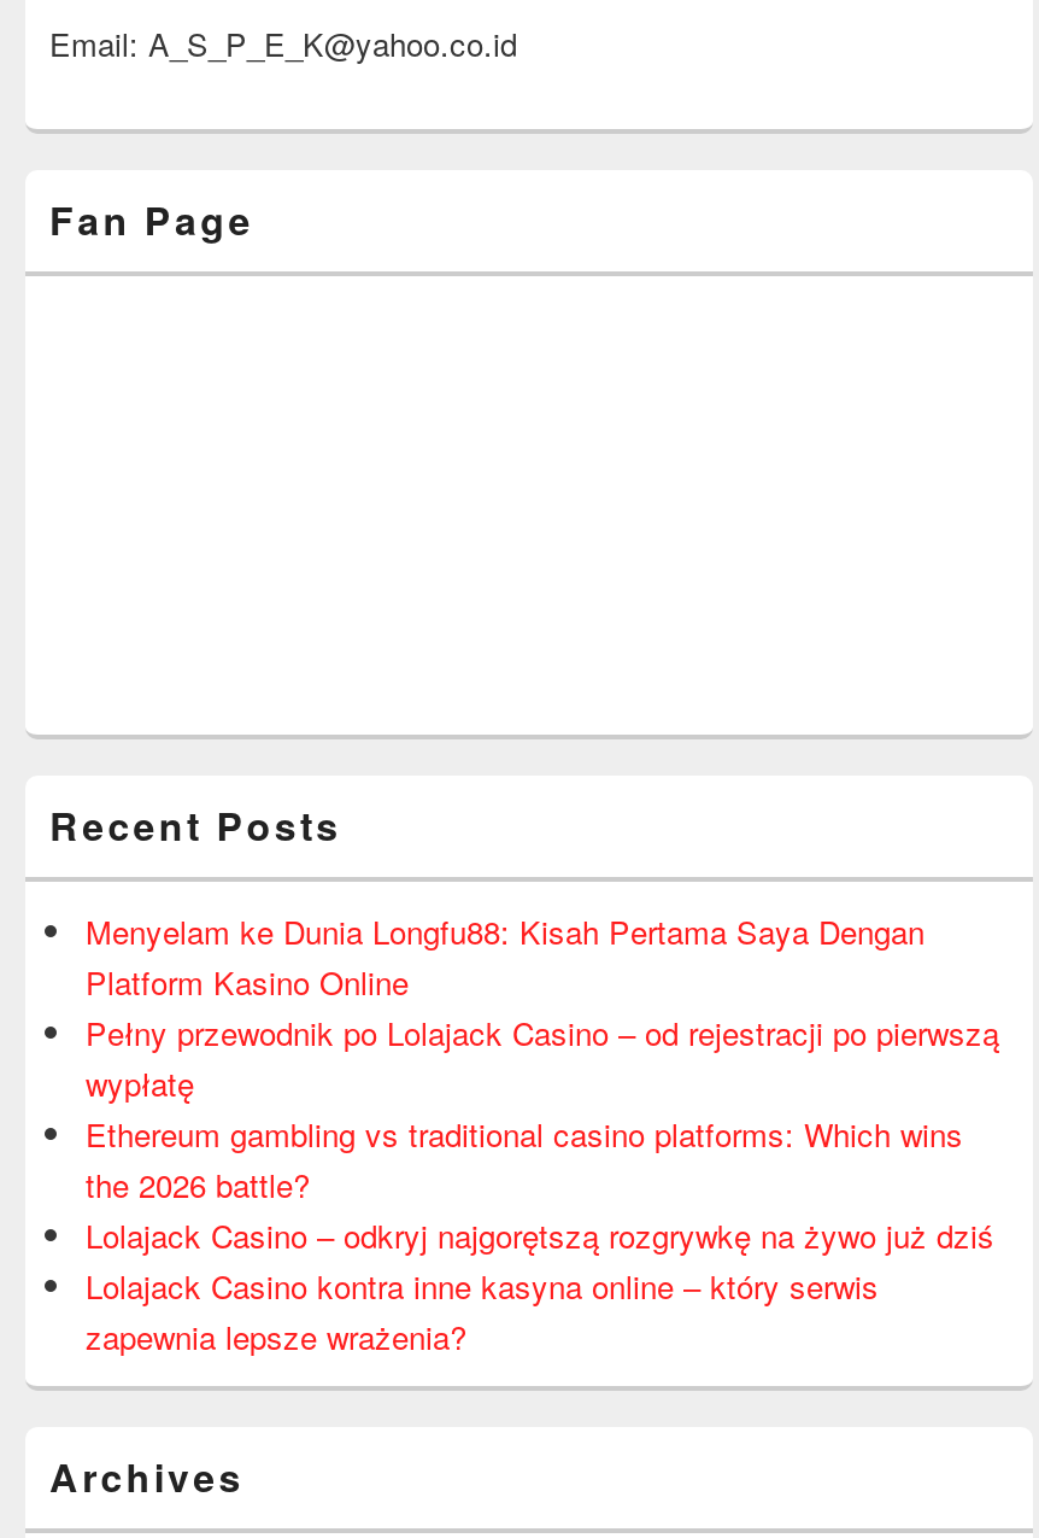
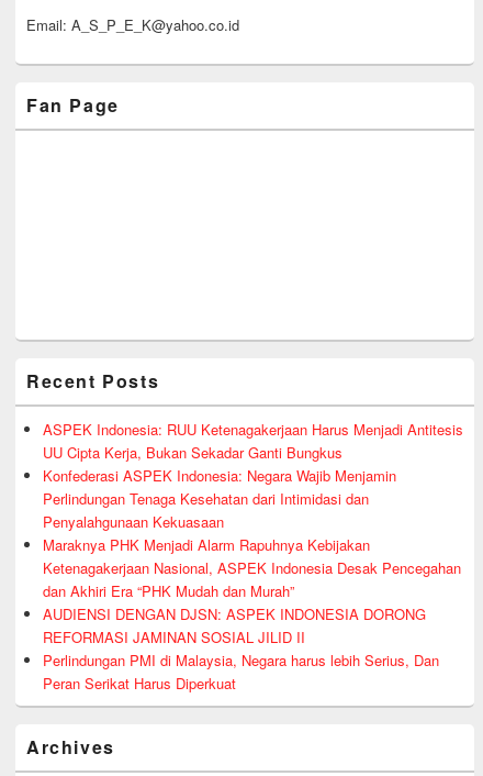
- Menyelam ke Dunia Longfu88: Kisah Pertama Saya Dengan
- Platform Kasino Online
- Pełny przewodnik po Lolajack Casino – od rejestracji po pierwszą
- wypłatę
- Ethereum gambling vs traditional casino platforms: Which wins
- the 2026 battle?
- Lolajack Casino – odkryj najgorętszą rozgrywkę na żywo już dziś
- Lolajack Casino kontra inne kasyna online – który serwis
- zapewnia lepsze wrażenia?
+ ASPEK Indonesia: RUU Ketenagakerjaan Harus Menjadi Antitesis
+ UU Cipta Kerja, Bukan Sekadar Ganti Bungkus
+ Konfederasi ASPEK Indonesia: Negara Wajib Menjamin
+ Perlindungan Tenaga Kesehatan dari Intimidasi dan
+ Penyalahgunaan Kekuasaan
+ Maraknya PHK Menjadi Alarm Rapuhnya Kebijakan
+ Ketenagakerjaan Nasional, ASPEK Indonesia Desak Pencegahan
+ dan Akhiri Era “PHK Mudah dan Murah”
+ AUDIENSI DENGAN DJSN: ASPEK INDONESIA DORONG
+ REFORMASI JAMINAN SOSIAL JILID II
+ Perlindungan PMI di Malaysia, Negara harus lebih Serius, Dan
+ Peran Serikat Harus Diperkuat
